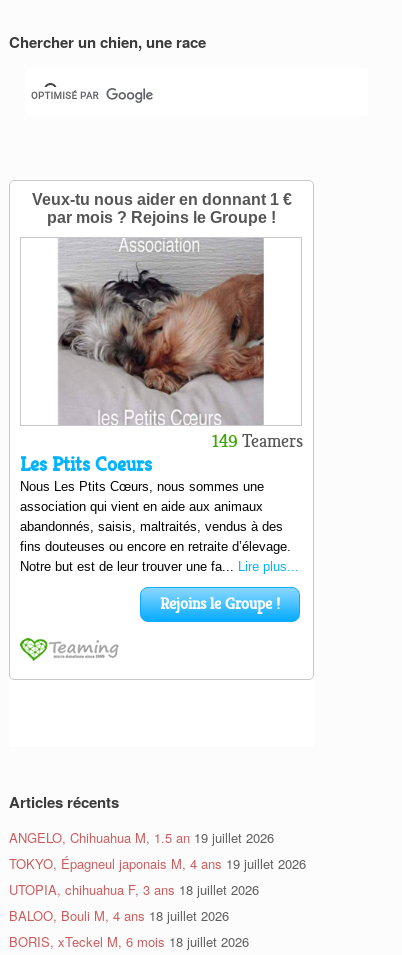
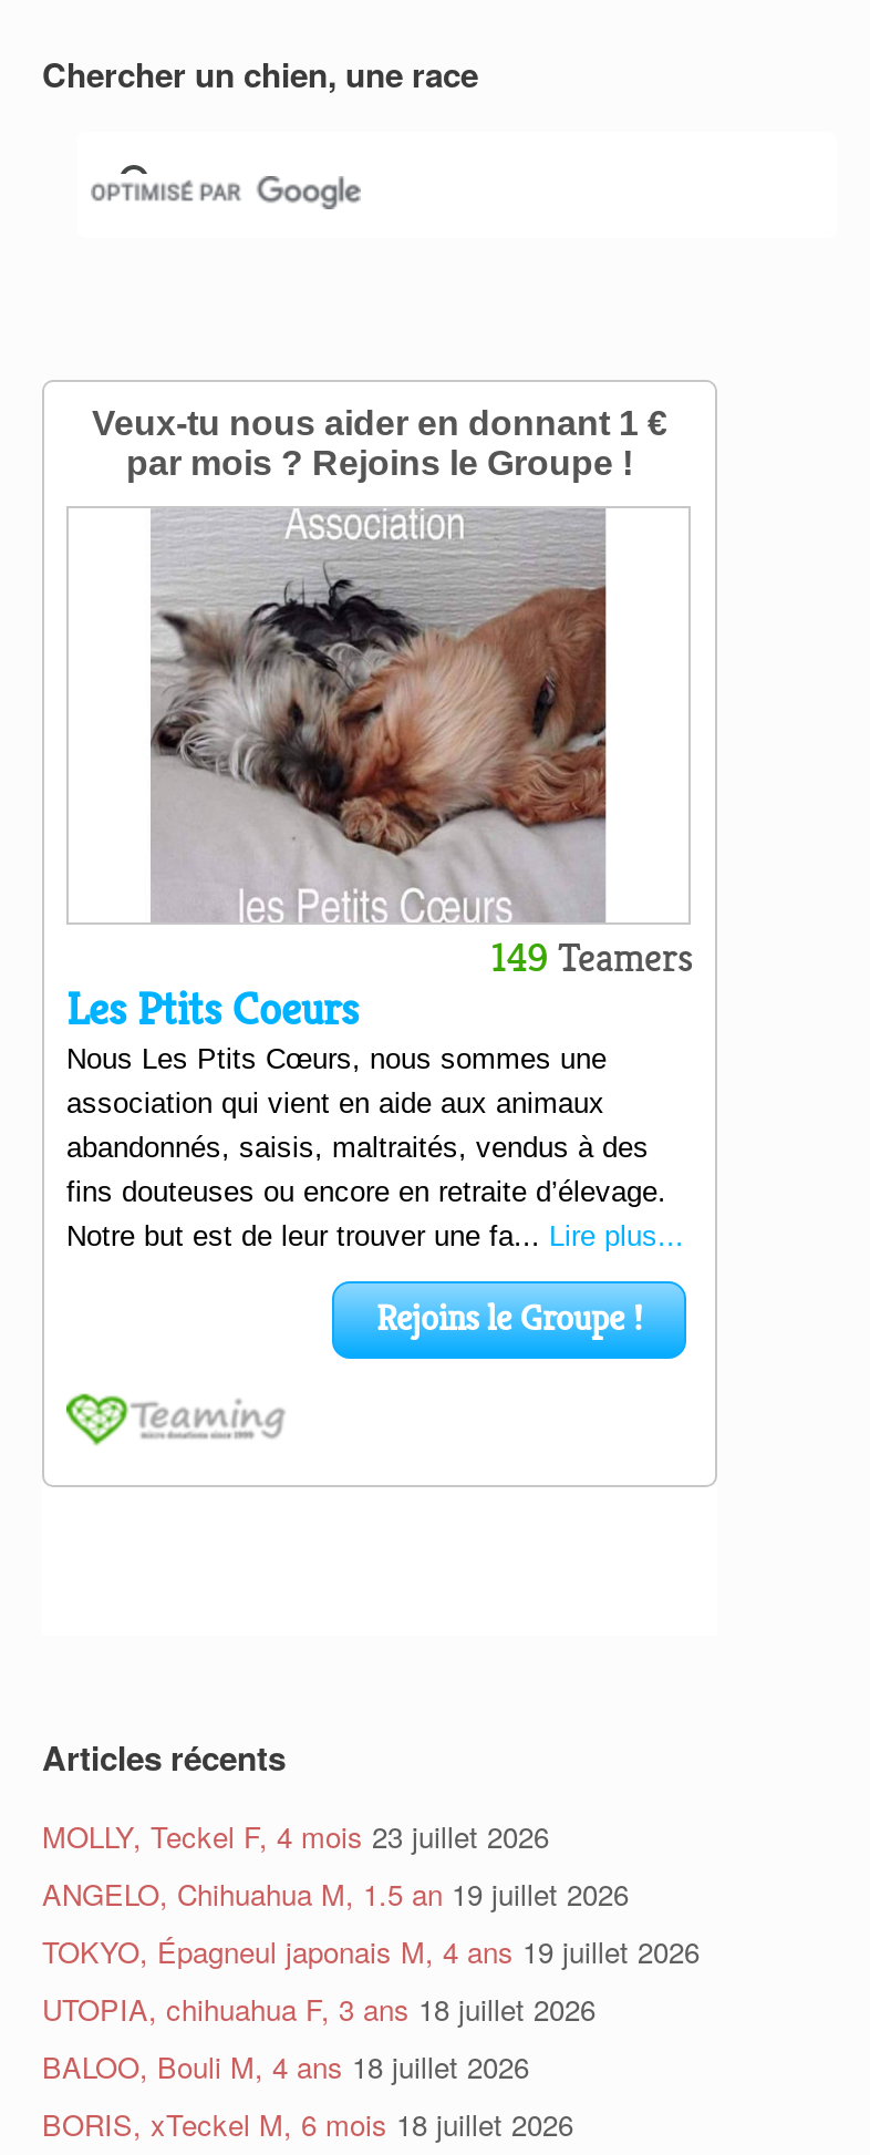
+ MOLLY, Teckel F, 4 mois 23 juillet 2026
